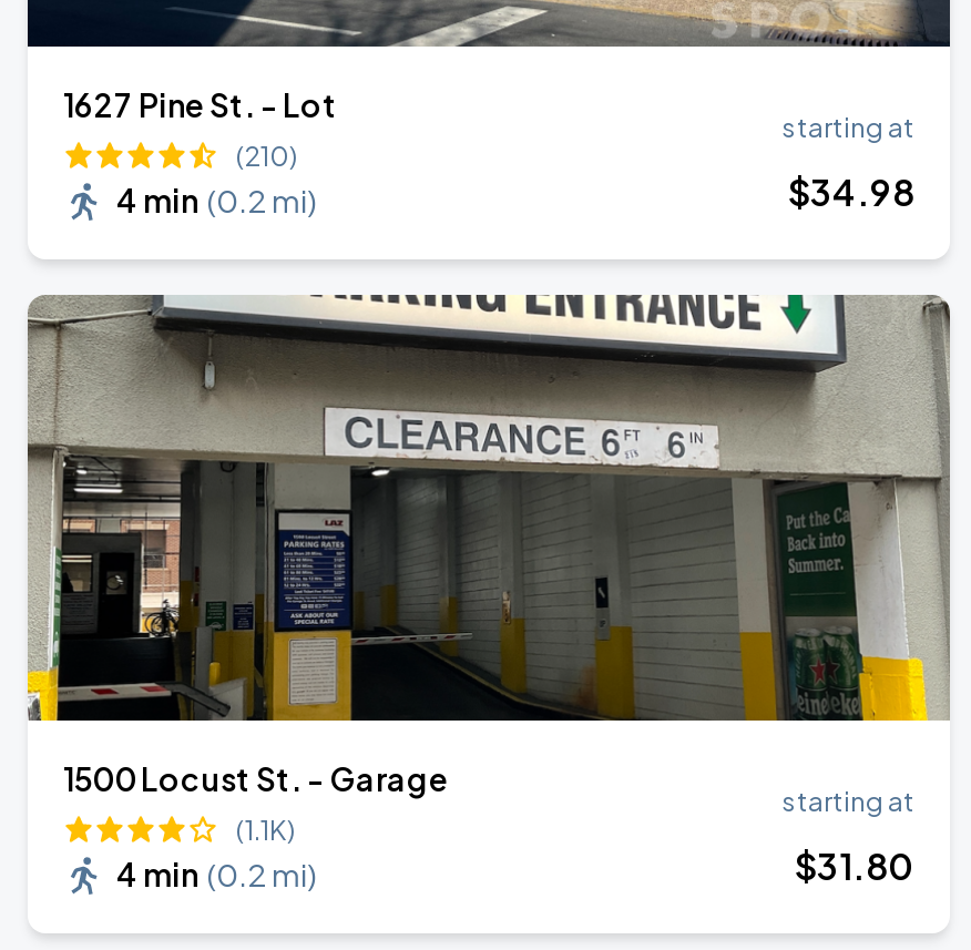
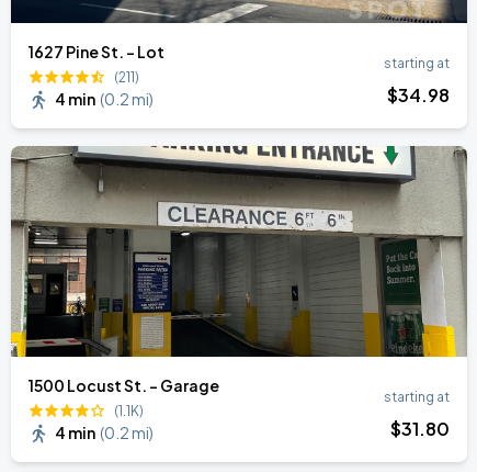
- (210)
+ (211)
